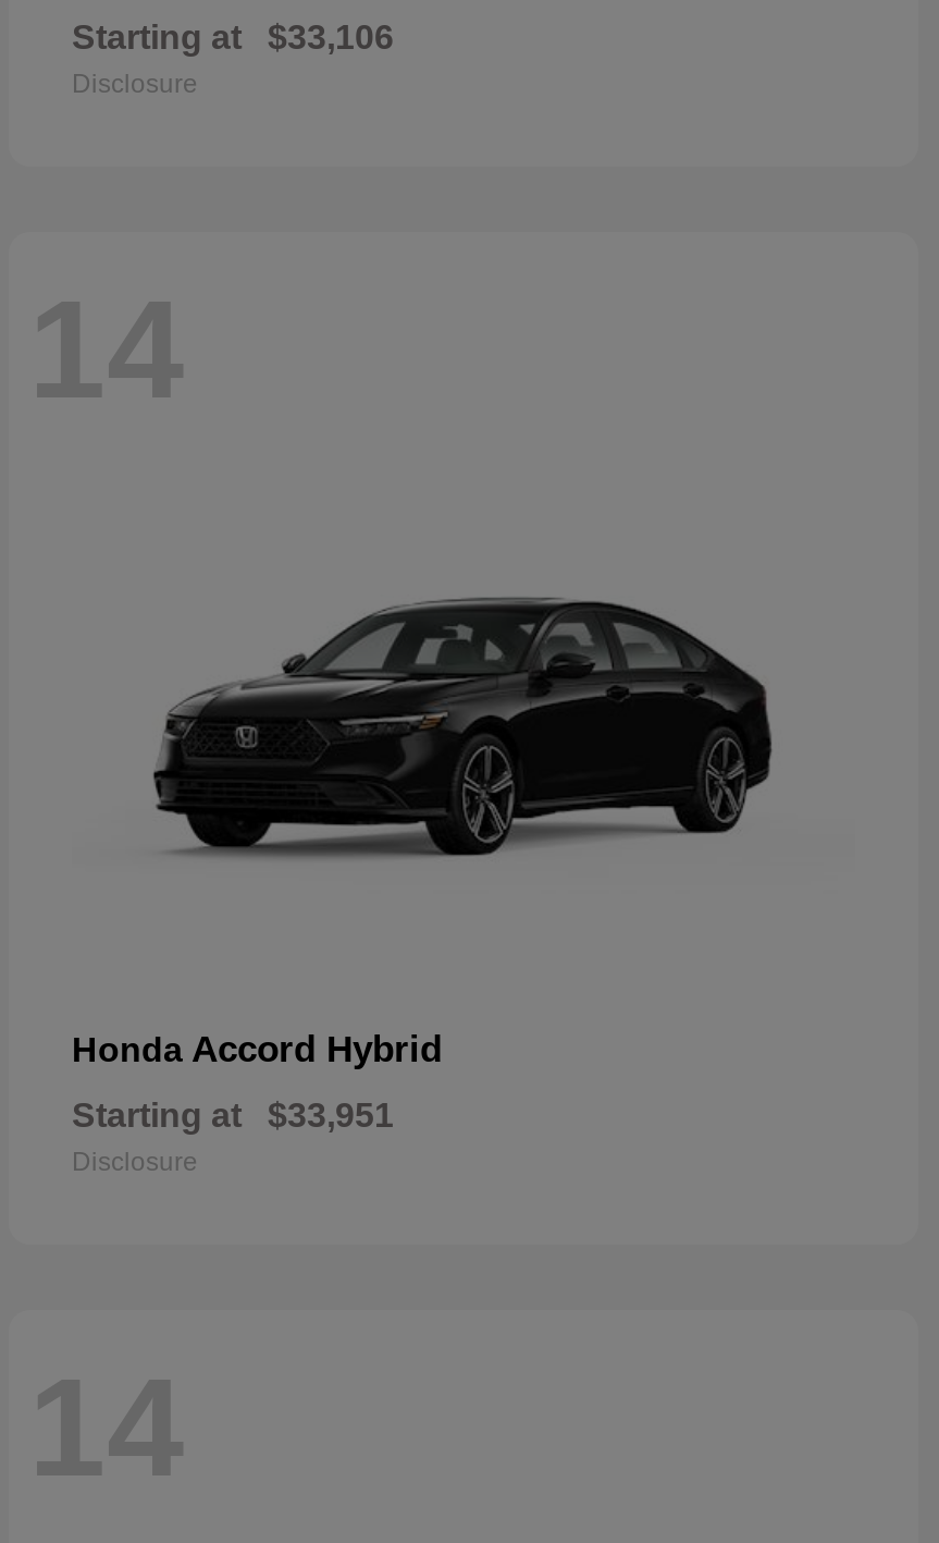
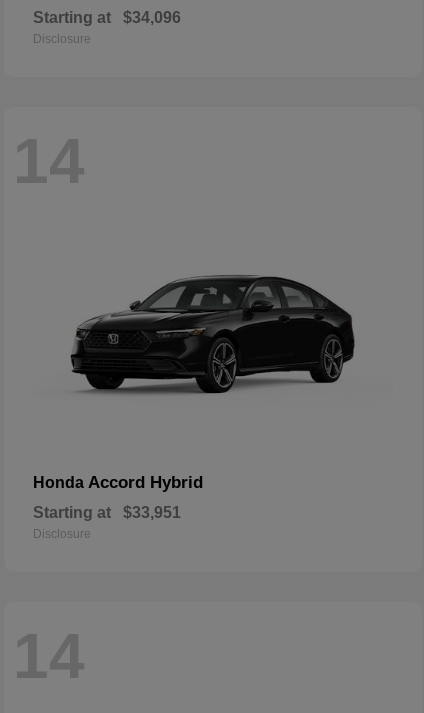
- Starting at $33,106
+ Starting at $34,096
